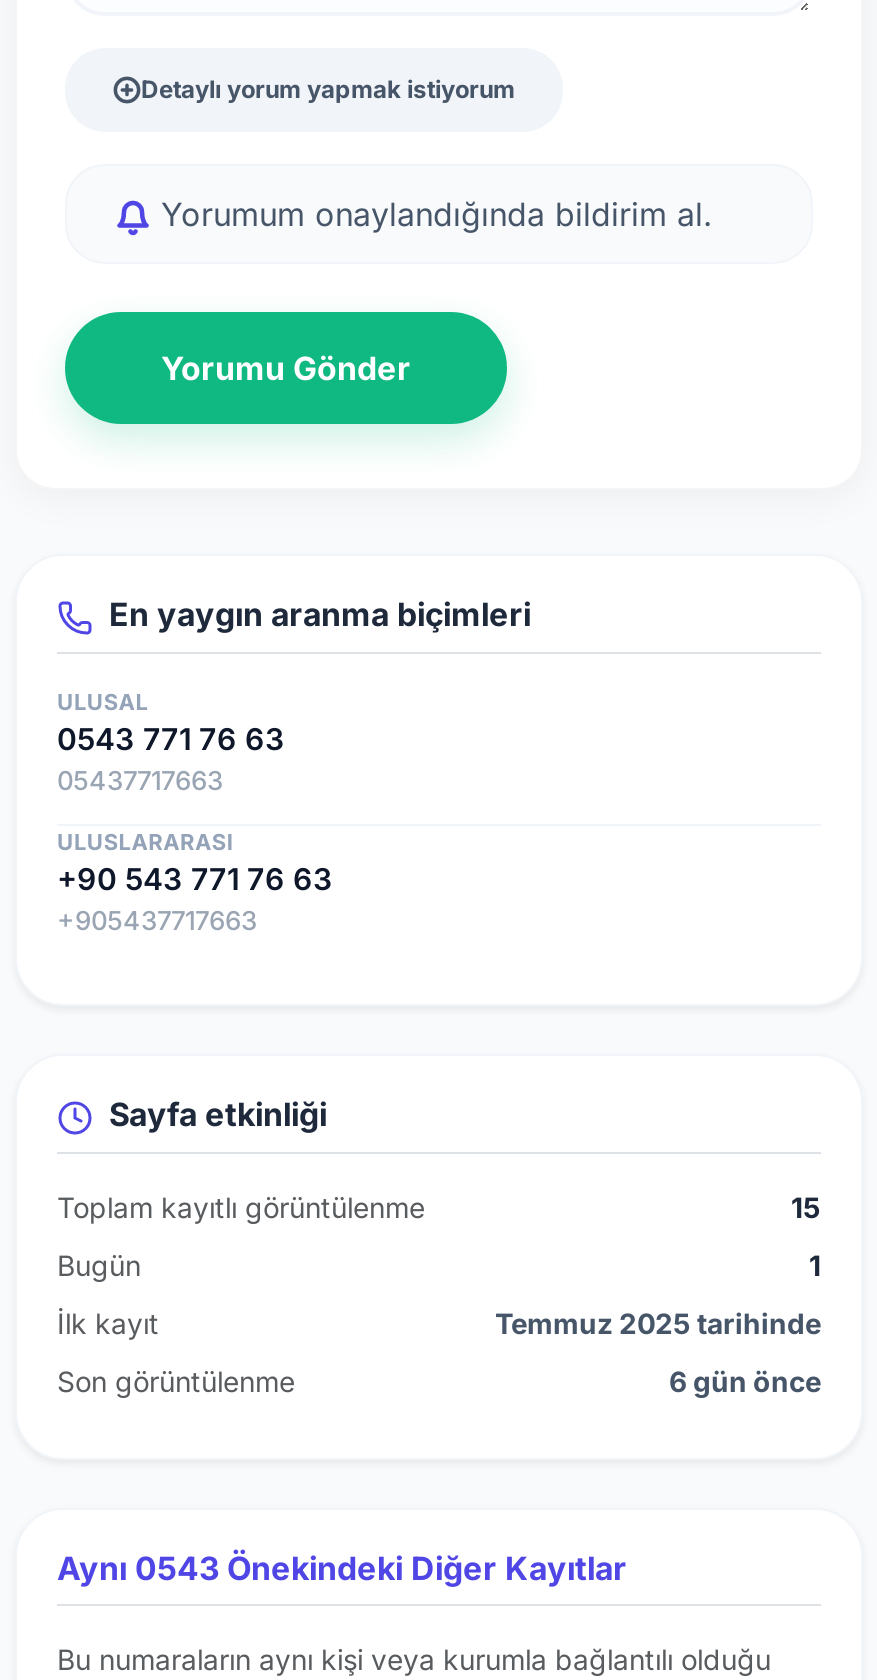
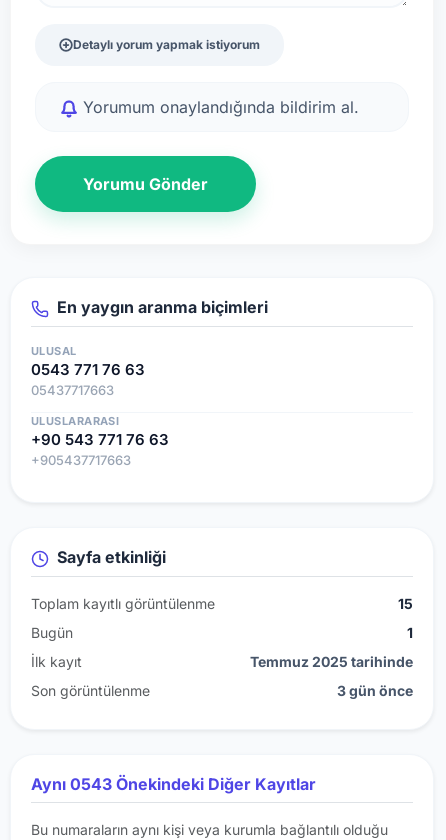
- 6 gün önce
+ 3 gün önce
